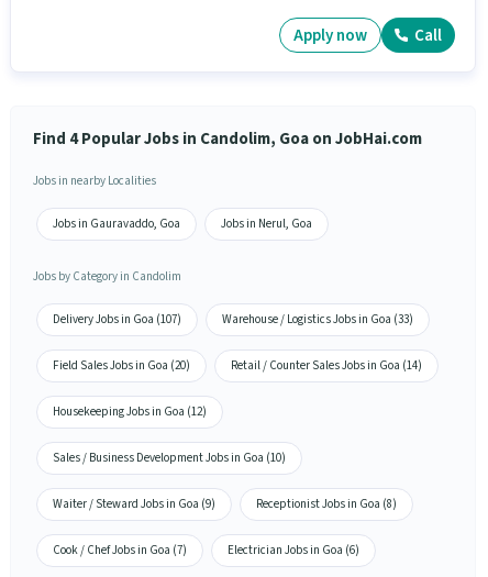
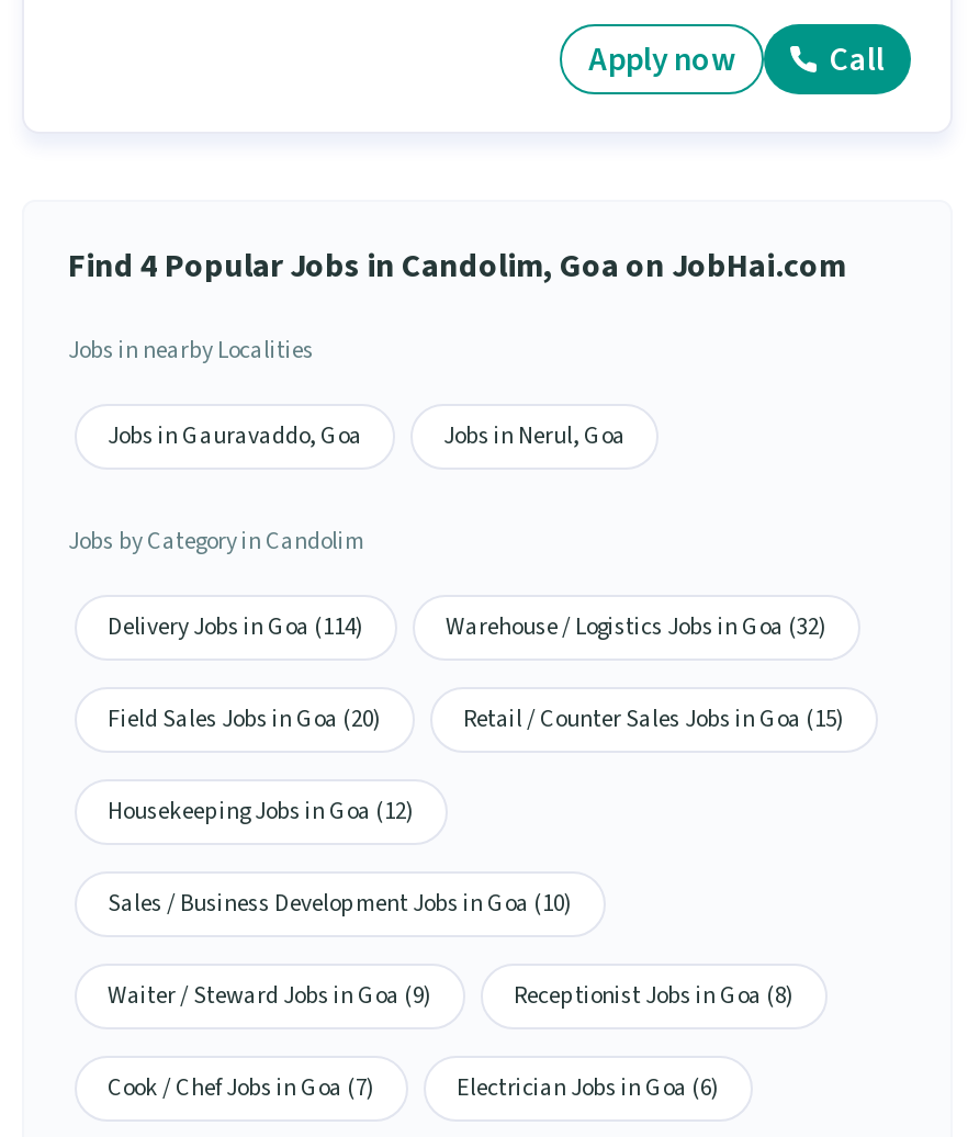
- Delivery Jobs in Goa (107)
+ Delivery Jobs in Goa (114)

- Warehouse / Logistics Jobs in Goa (33)
+ Warehouse / Logistics Jobs in Goa (32)

- Retail / Counter Sales Jobs in Goa (14)
+ Retail / Counter Sales Jobs in Goa (15)
